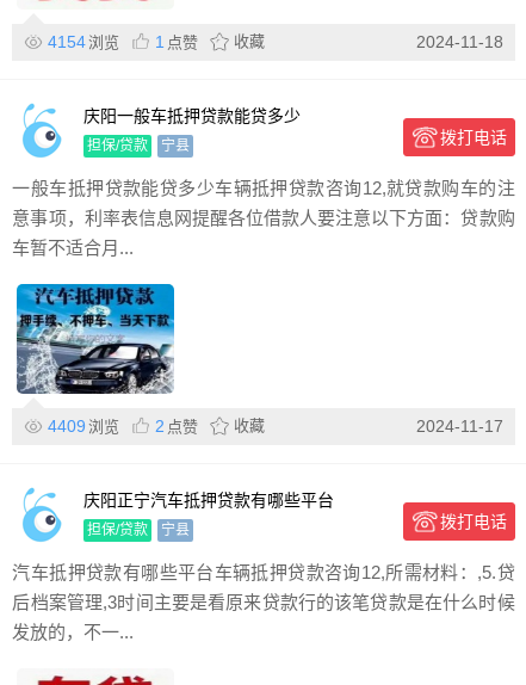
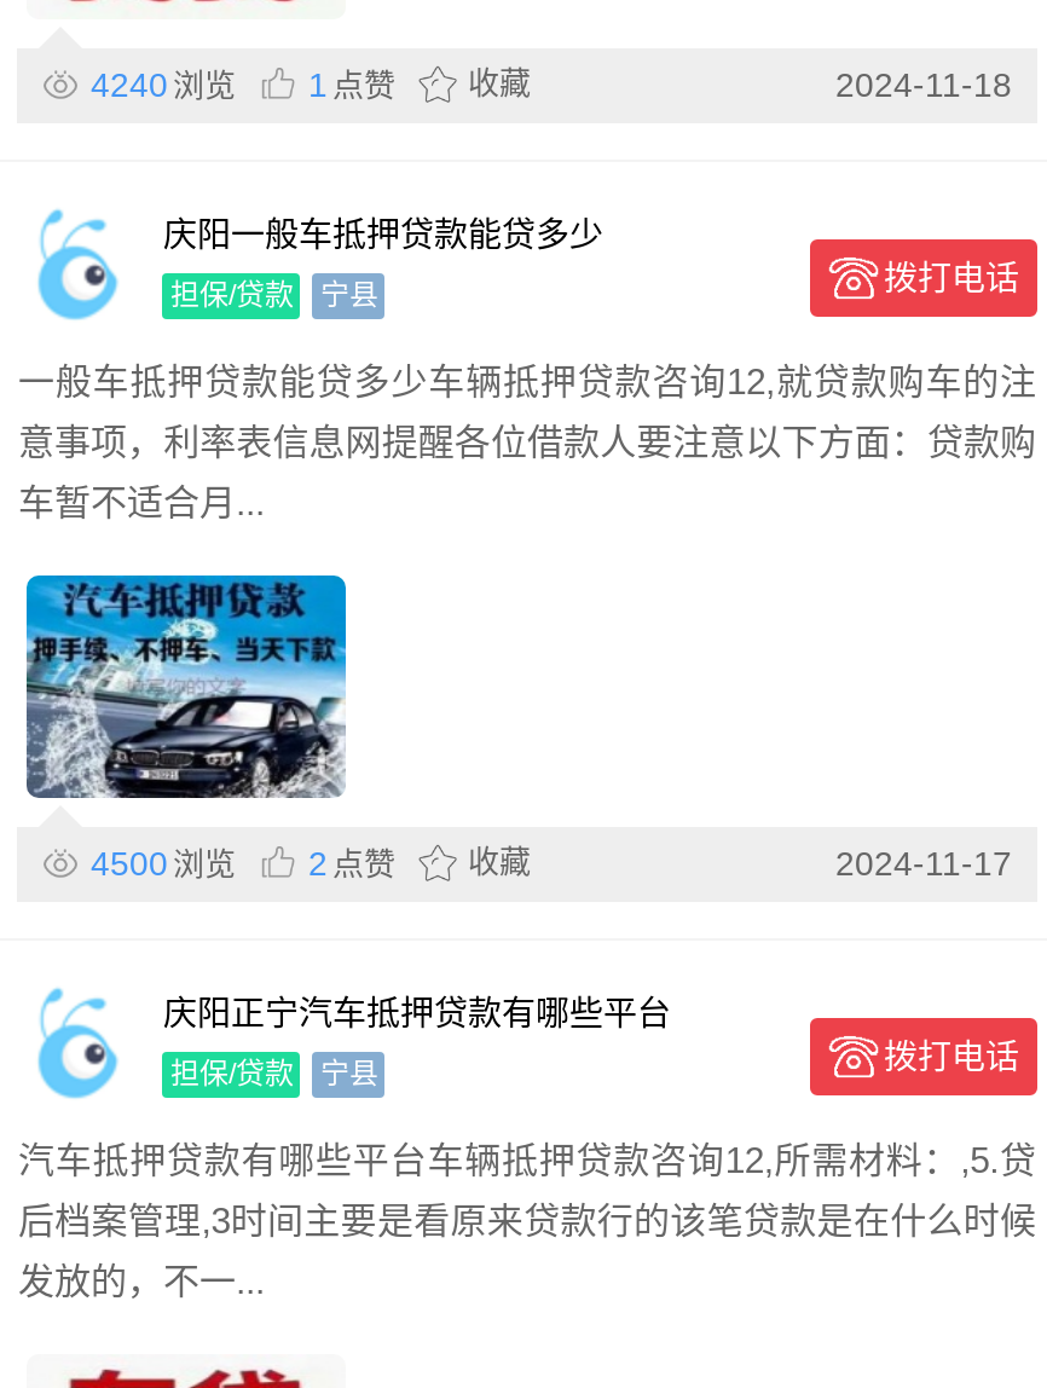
- 4154 浏览 1 点赞 收藏
+ 4240 浏览 1 点赞 收藏

- 4409 浏览 2 点赞 收藏
+ 4500 浏览 2 点赞 收藏
